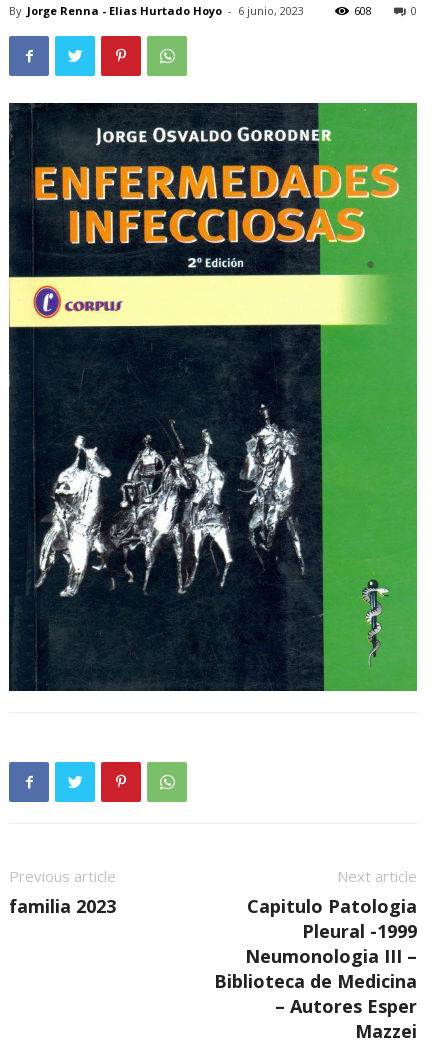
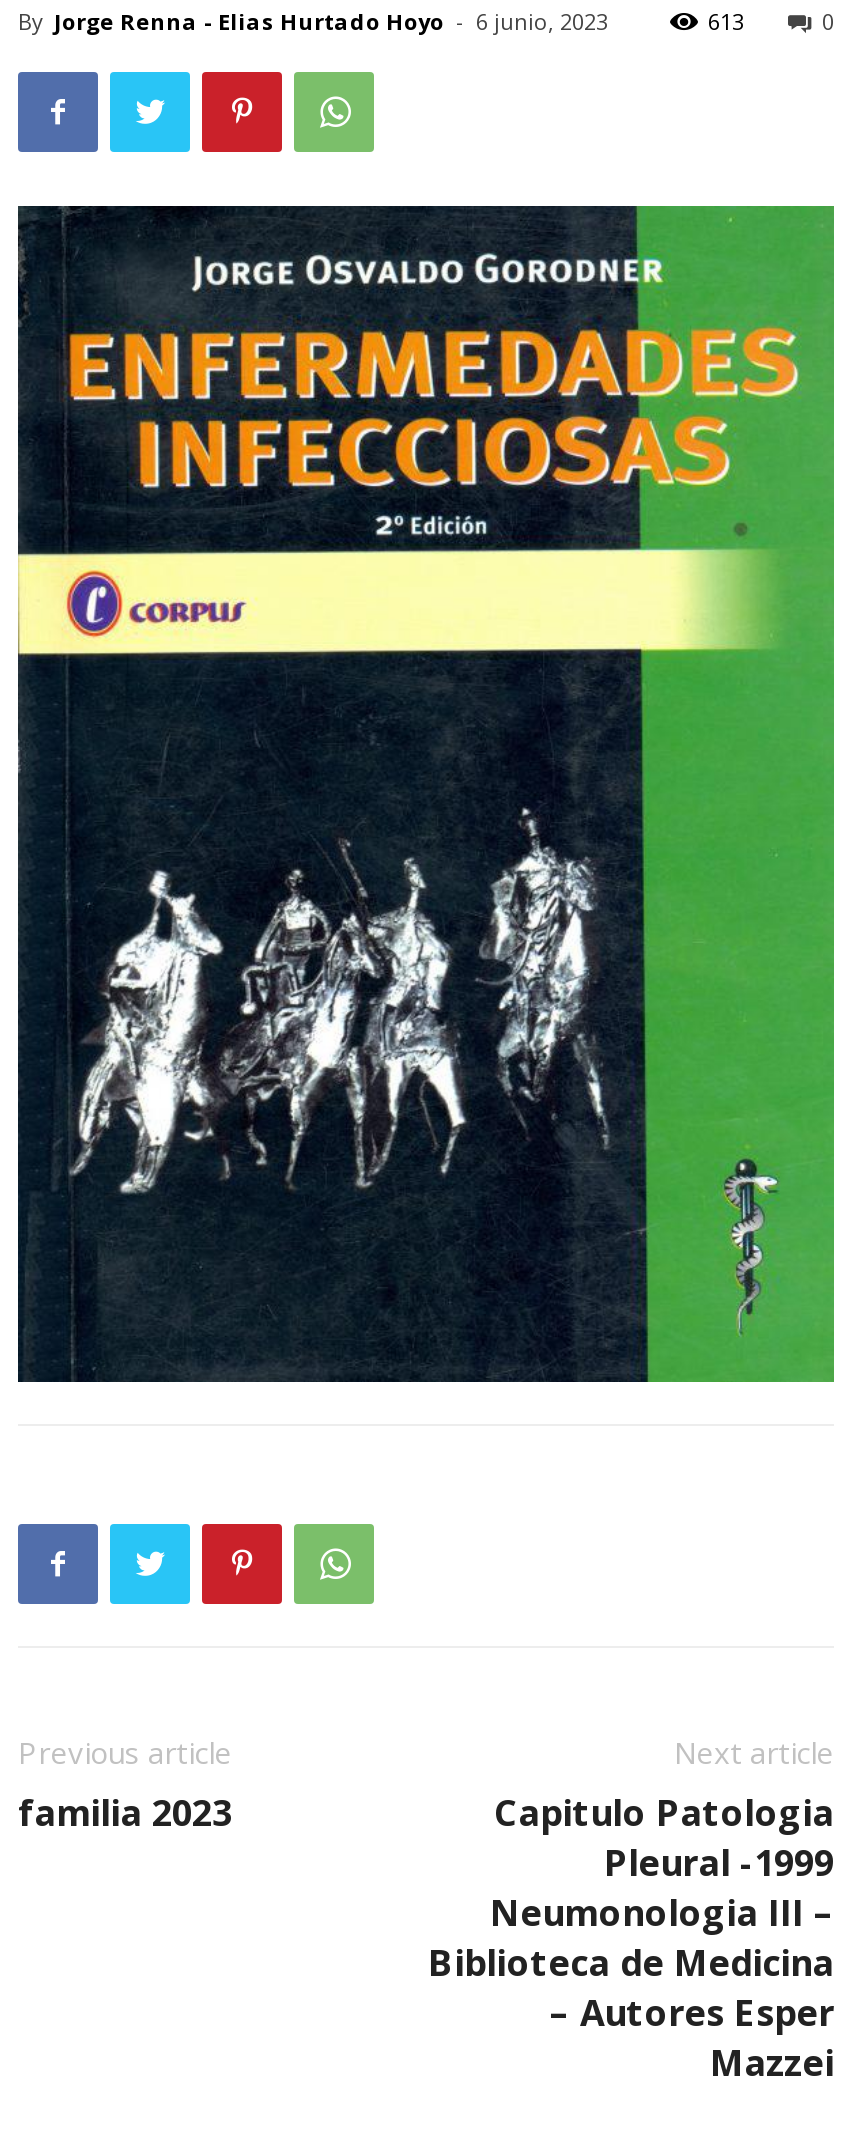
- 608
+ 613
